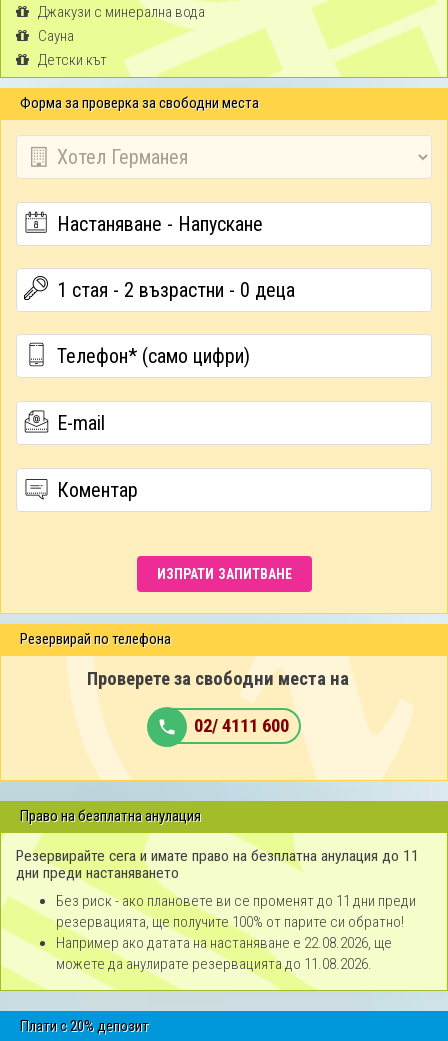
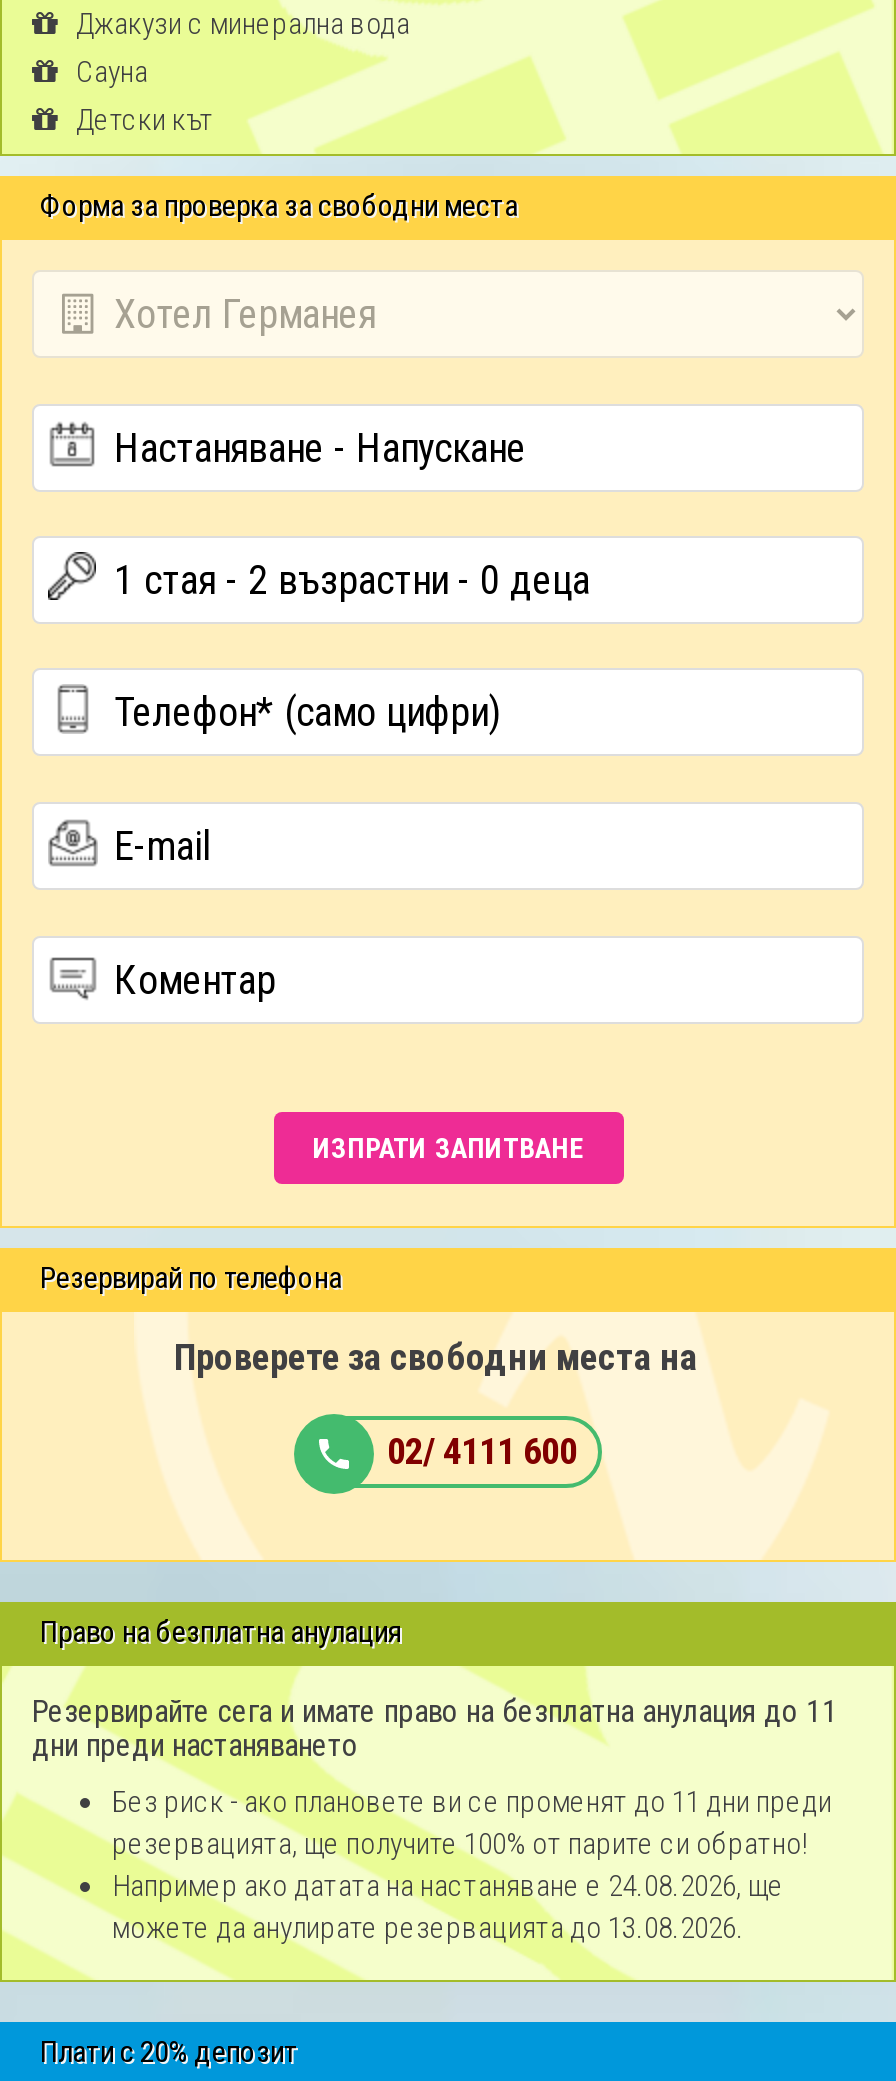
- Например ако датата на настаняване е 22.08.2026, ще
+ Например ако датата на настаняване е 24.08.2026, ще

- можете да анулирате резервацията до 11.08.2026.
+ можете да анулирате резервацията до 13.08.2026.
